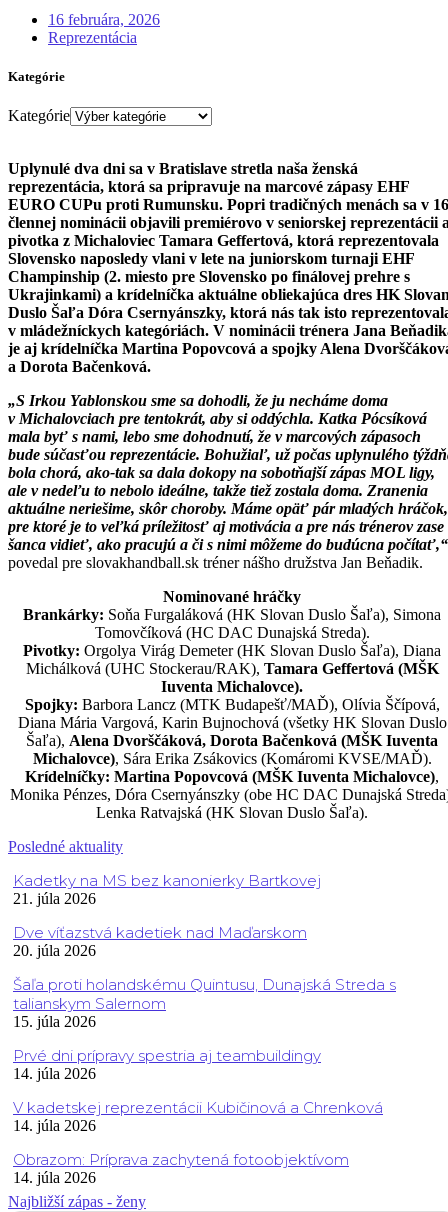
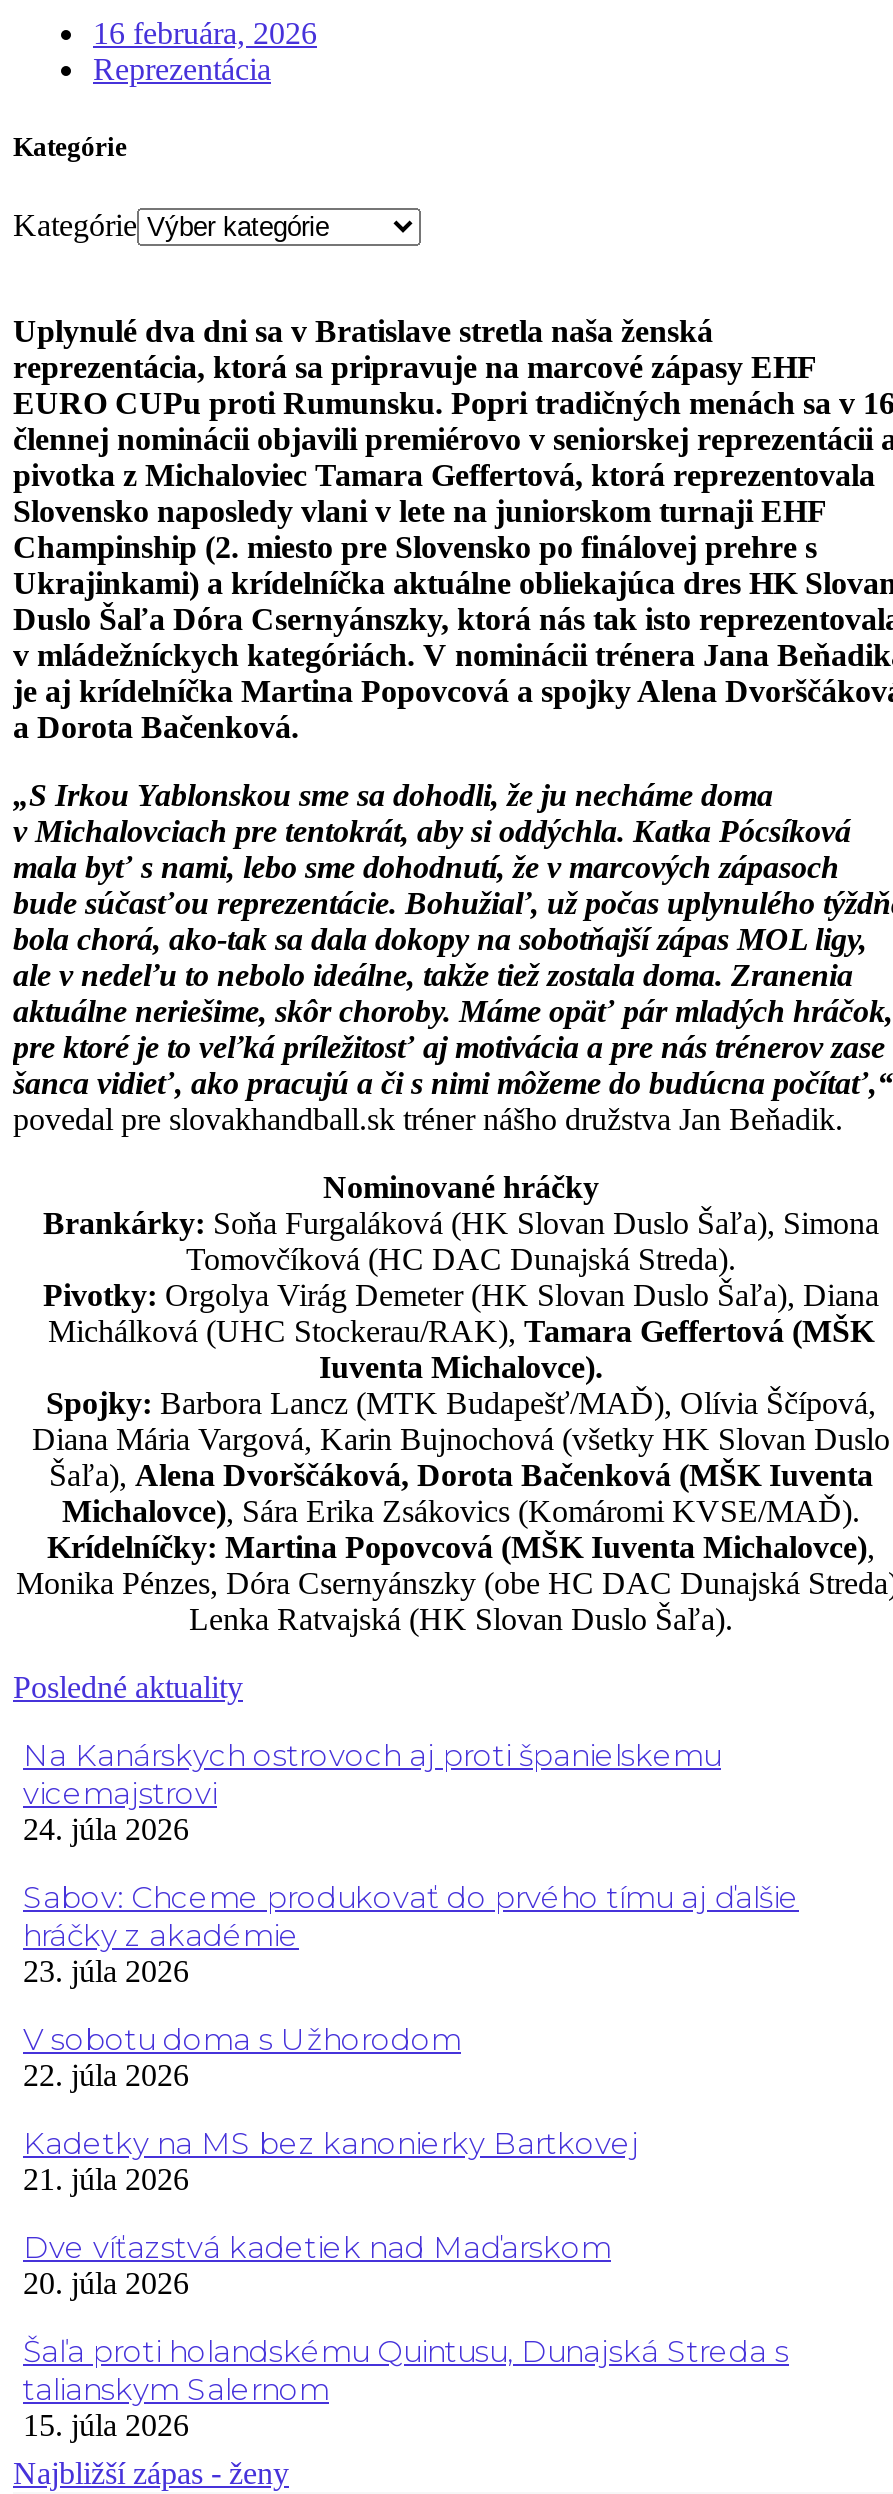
+ Na Kanárskych ostrovoch aj proti španielskemu
+ vicemajstrovi
+ 24. júla 2026
+ Sabov: Chceme produkovať do prvého tímu aj ďalšie
+ hráčky z akadémie
+ 23. júla 2026
+ V sobotu doma s Užhorodom
+ 22. júla 2026

moved down: Kadetky na MS bez kanonierky Bartkovej | 21. júla 2026 | Dve víťazstvá kadetiek nad Maďarskom | 20. júla 2026 | Šaľa proti holandskému Quintusu, Dunajská Streda s | talianskym Salernom | 15. júla 2026

- Prvé dni prípravy spestria aj teambuildingy
- 14. júla 2026
- V kadetskej reprezentácii Kubičinová a Chrenková
- 14. júla 2026
- Obrazom: Príprava zachytená fotoobjektívom
- 14. júla 2026
